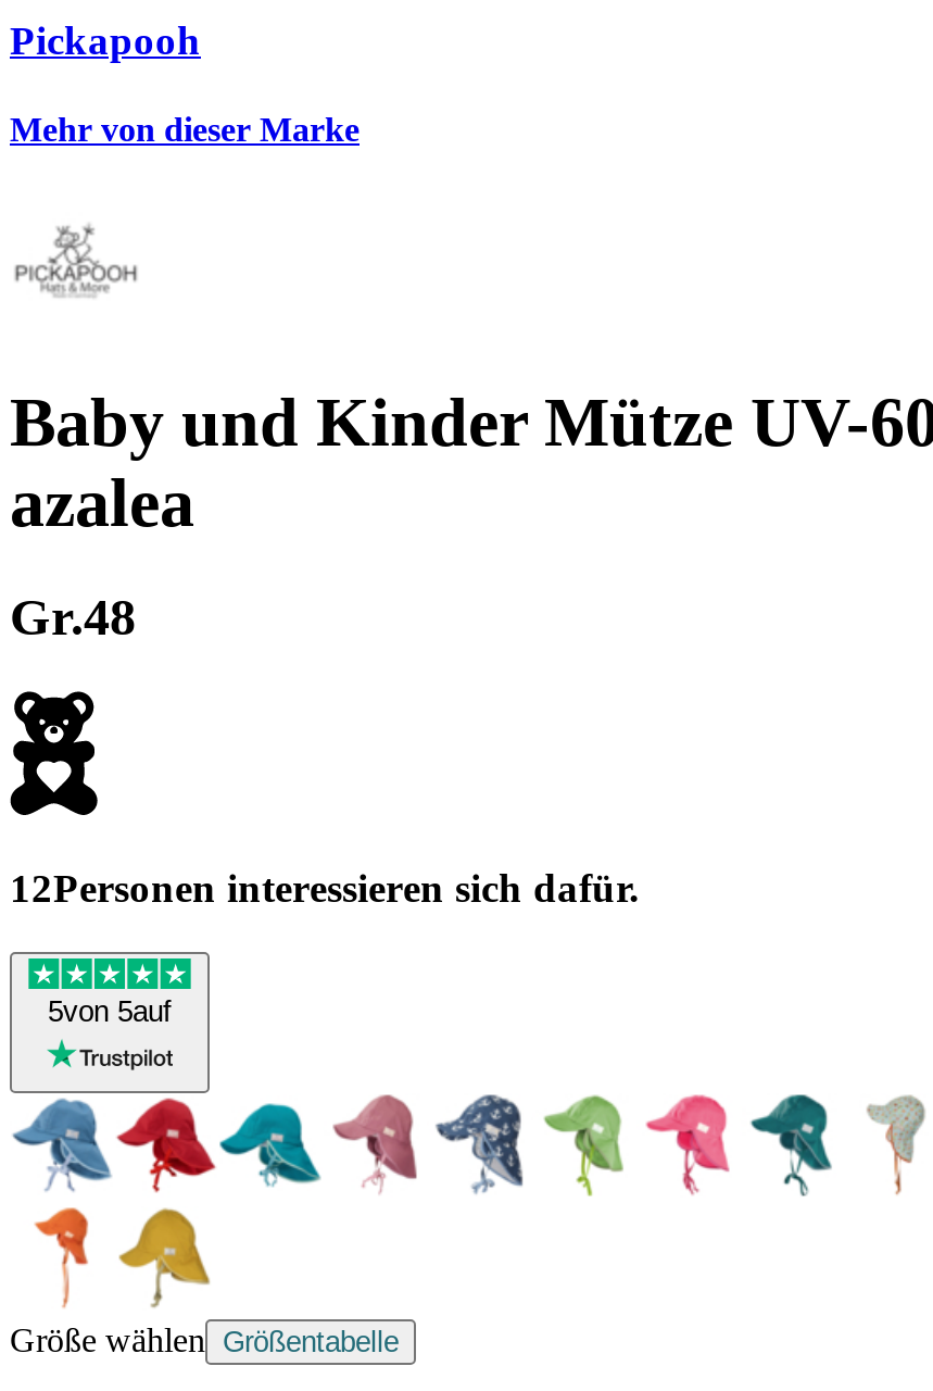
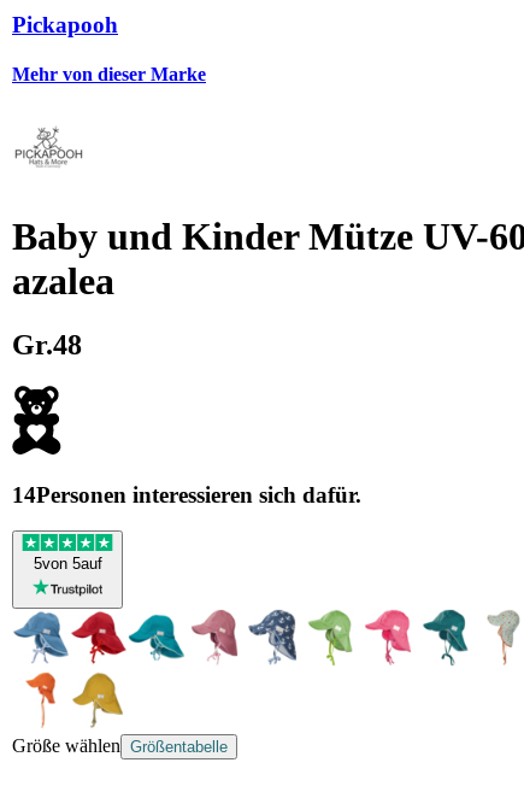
- 12Personen interessieren sich dafür.
+ 14Personen interessieren sich dafür.
